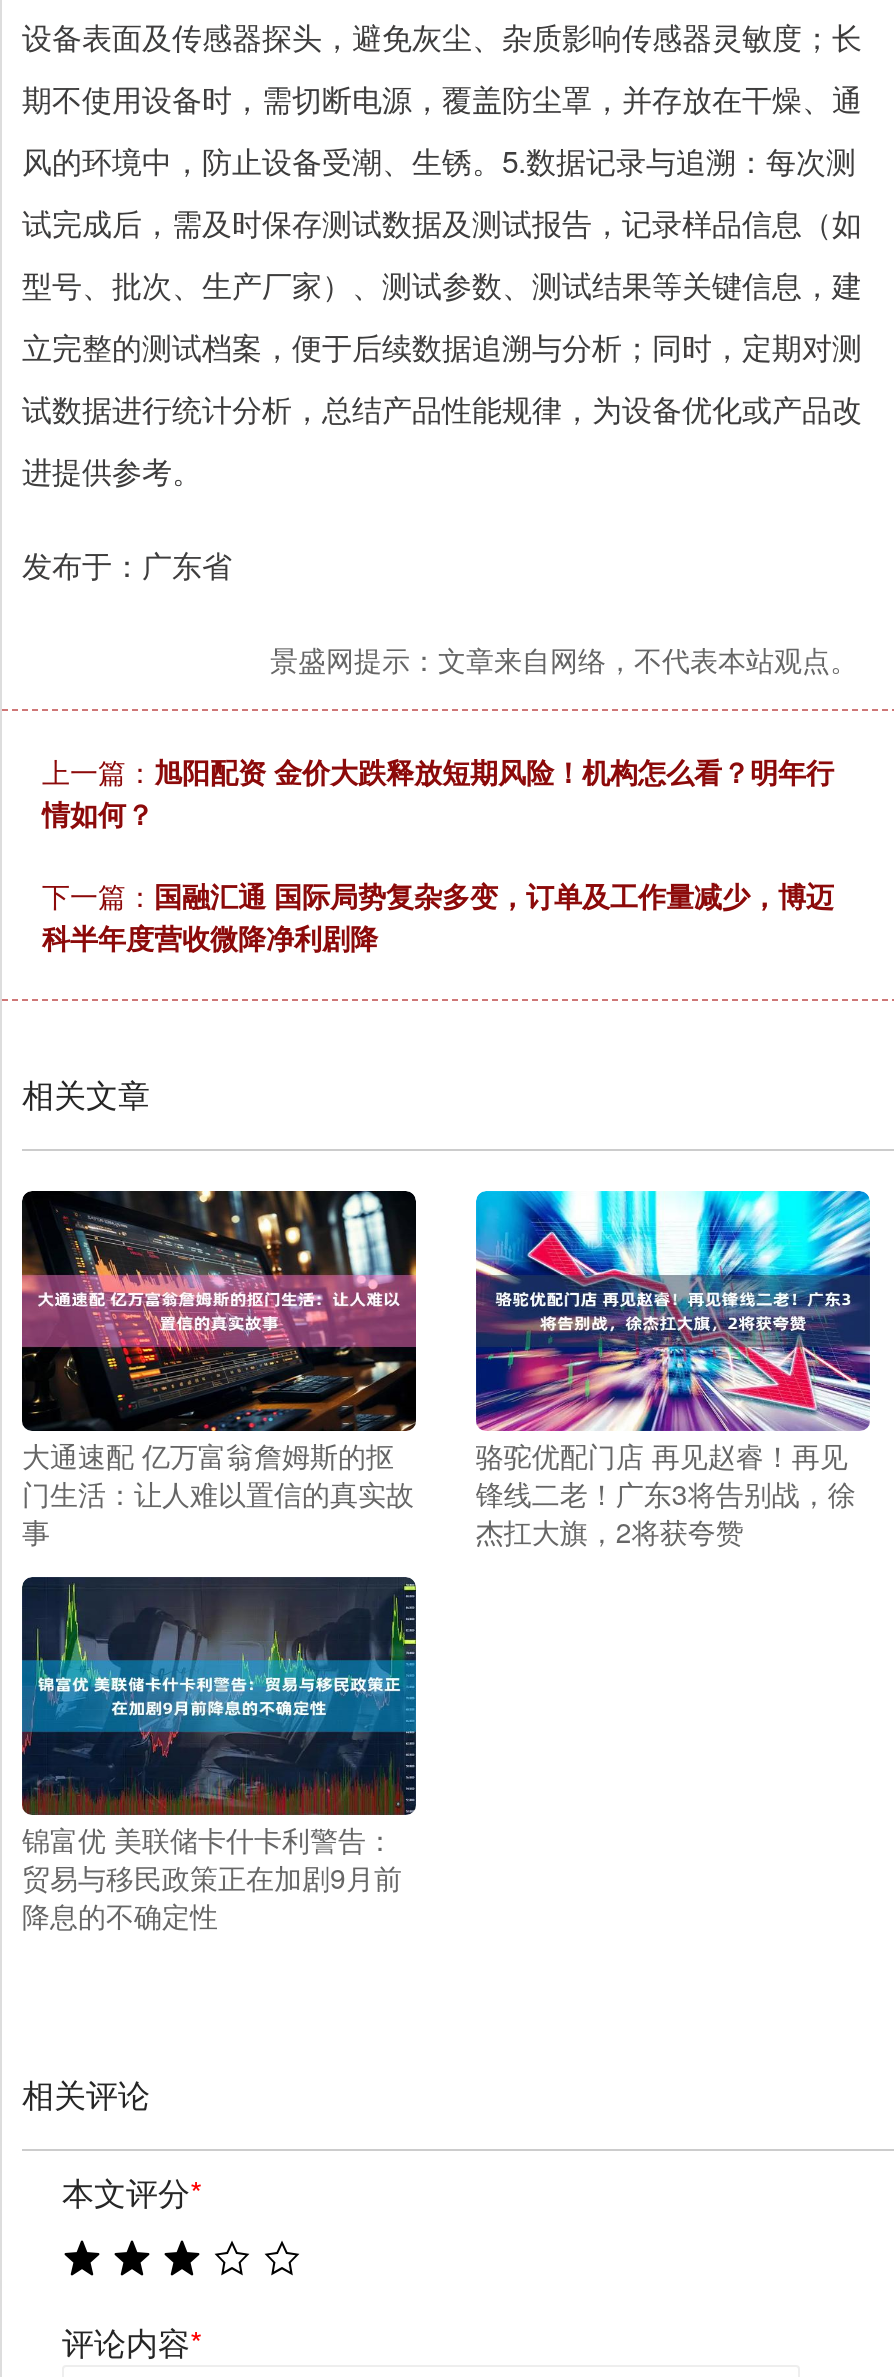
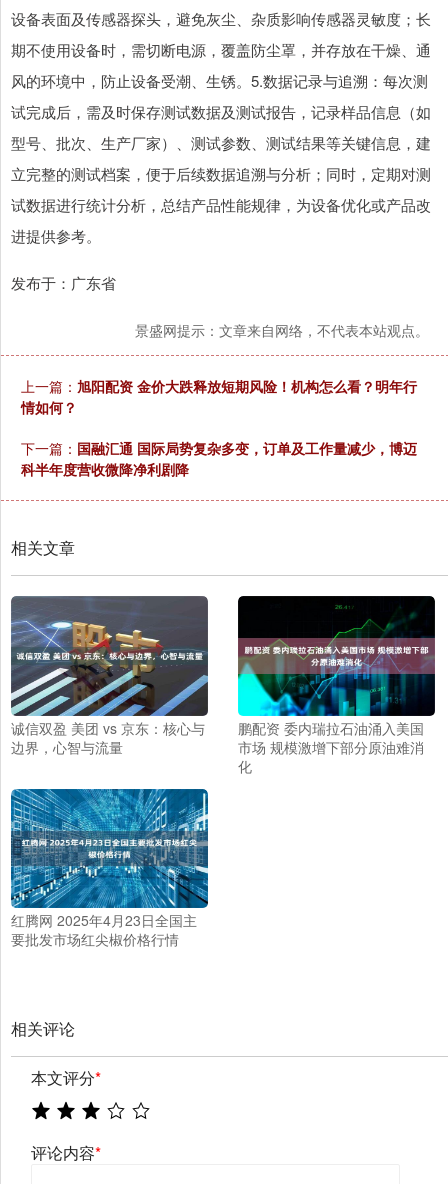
- [image]
- 大通速配 亿万富翁詹姆斯的抠
- 门生活：让人难以置信的真实故
- 事
+ [image]
+ 诚信双盈 美团 vs 京东：核心与
+ 边界，心智与流量

- [image]
- 骆驼优配门店 再见赵睿！再见
- 锋线二老！广东3将告别战，徐
- 杰扛大旗，2将获夸赞
+ [image]
+ 鹏配资 委内瑞拉石油涌入美国
+ 市场 规模激增下部分原油难消
+ 化

- [image]
- 锦富优 美联储卡什卡利警告：
- 贸易与移民政策正在加剧9月前
- 降息的不确定性
+ [image]
+ 红腾网 2025年4月23日全国主
+ 要批发市场红尖椒价格行情
